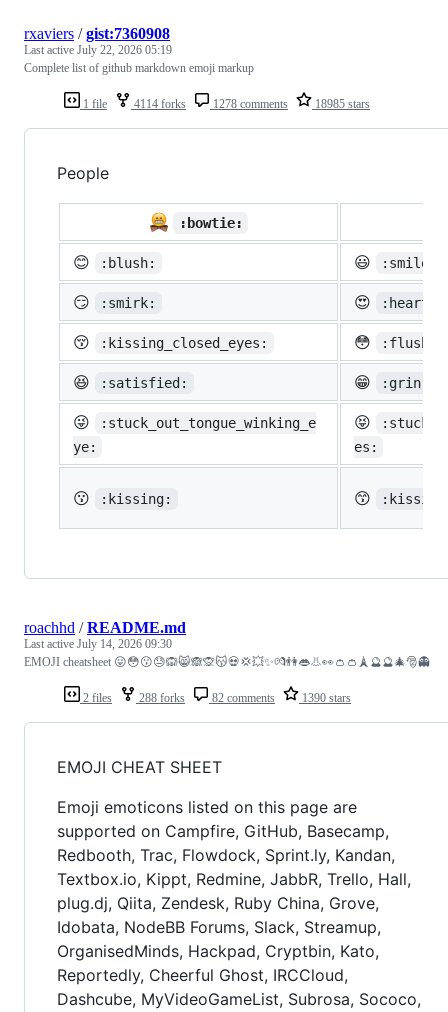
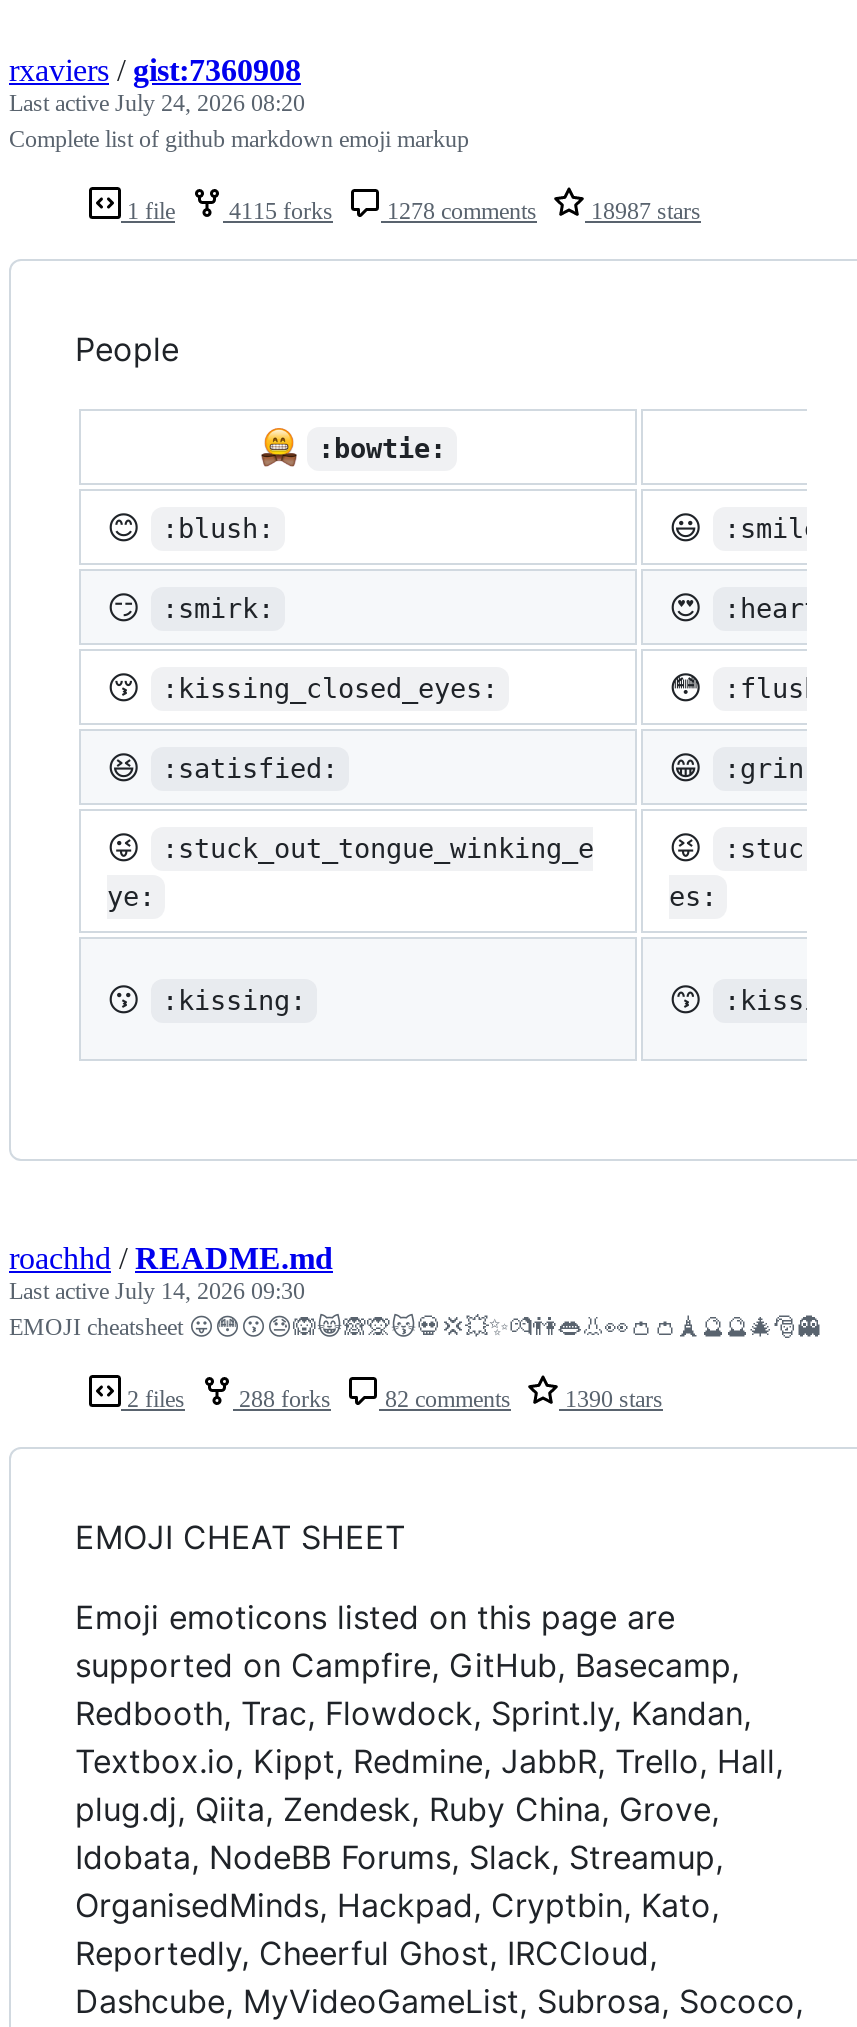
- Last active July 22, 2026 05:19
+ Last active July 24, 2026 08:20

- 4114 forks
+ 4115 forks

- 18985 stars
+ 18987 stars
